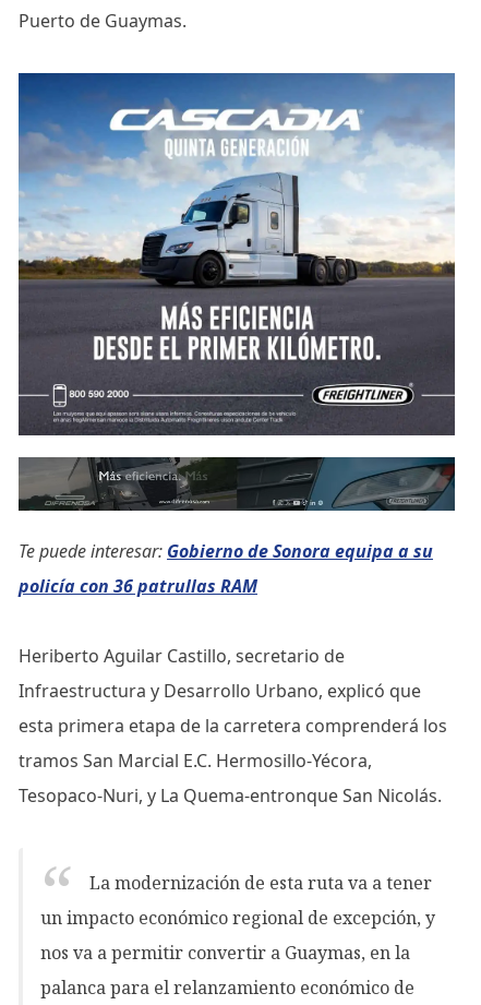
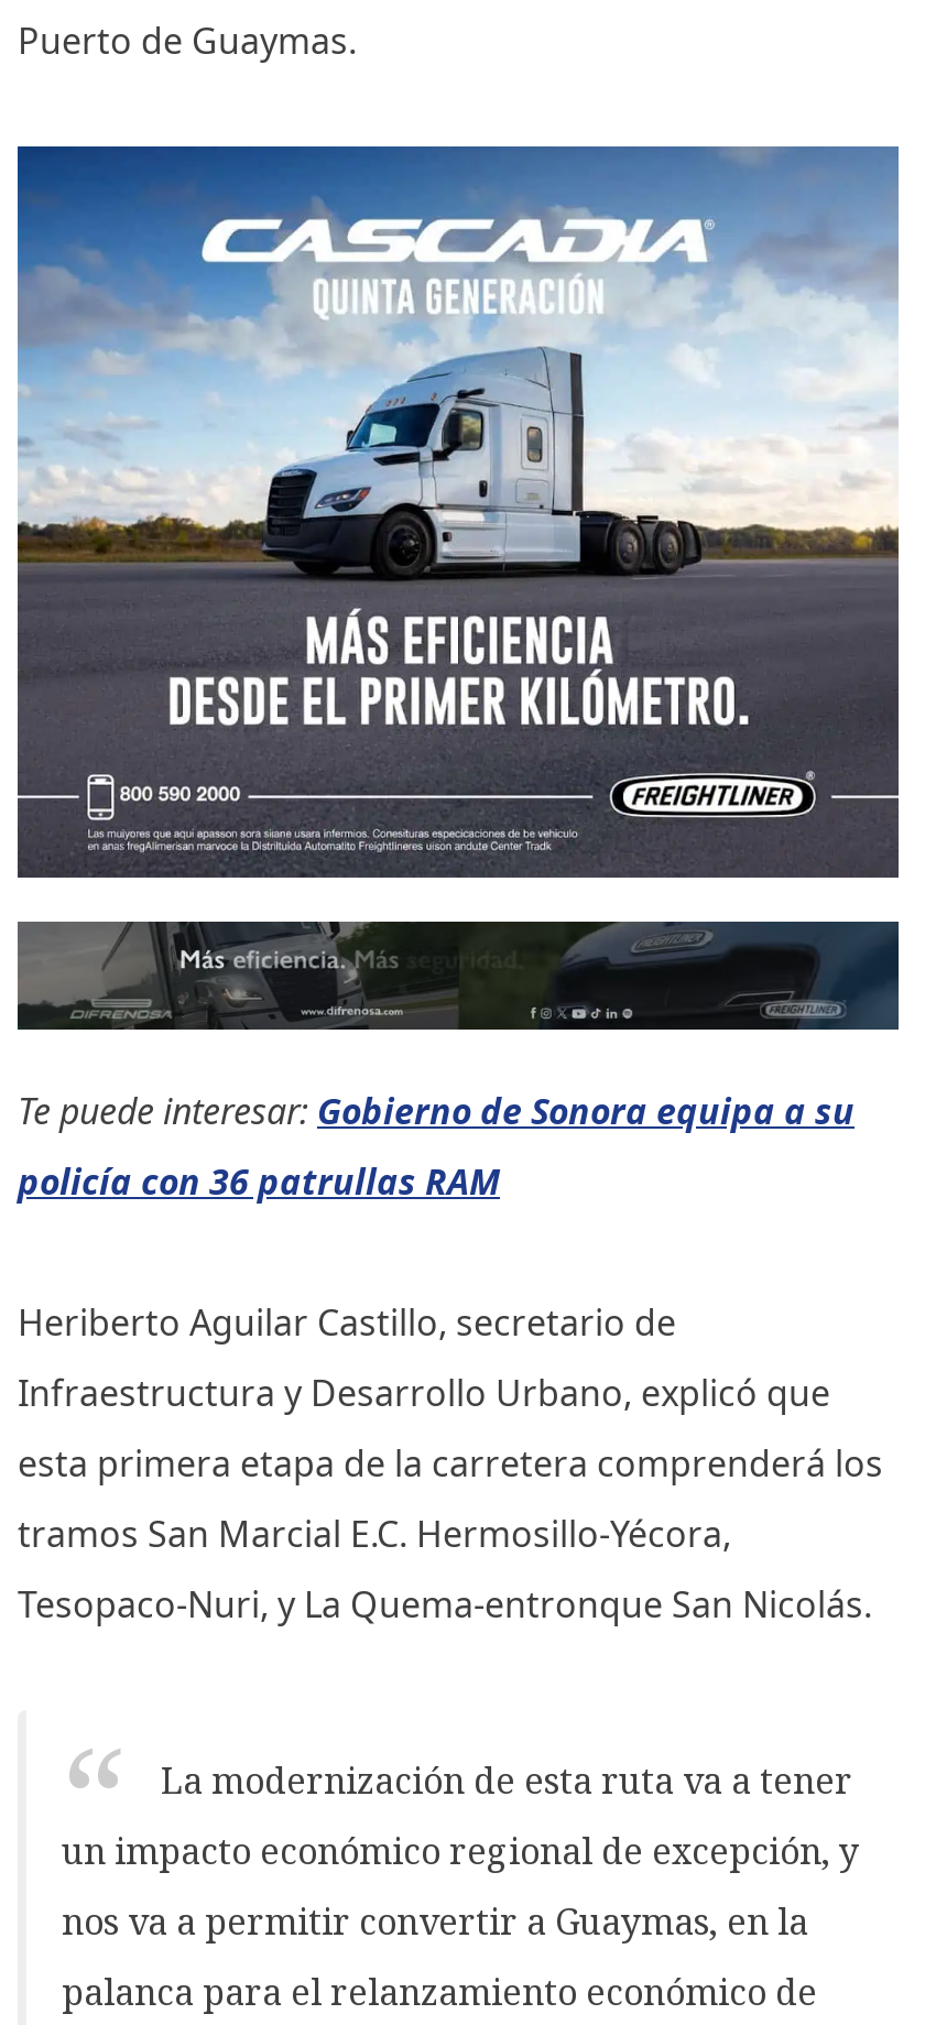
- [image]
+ [image]
